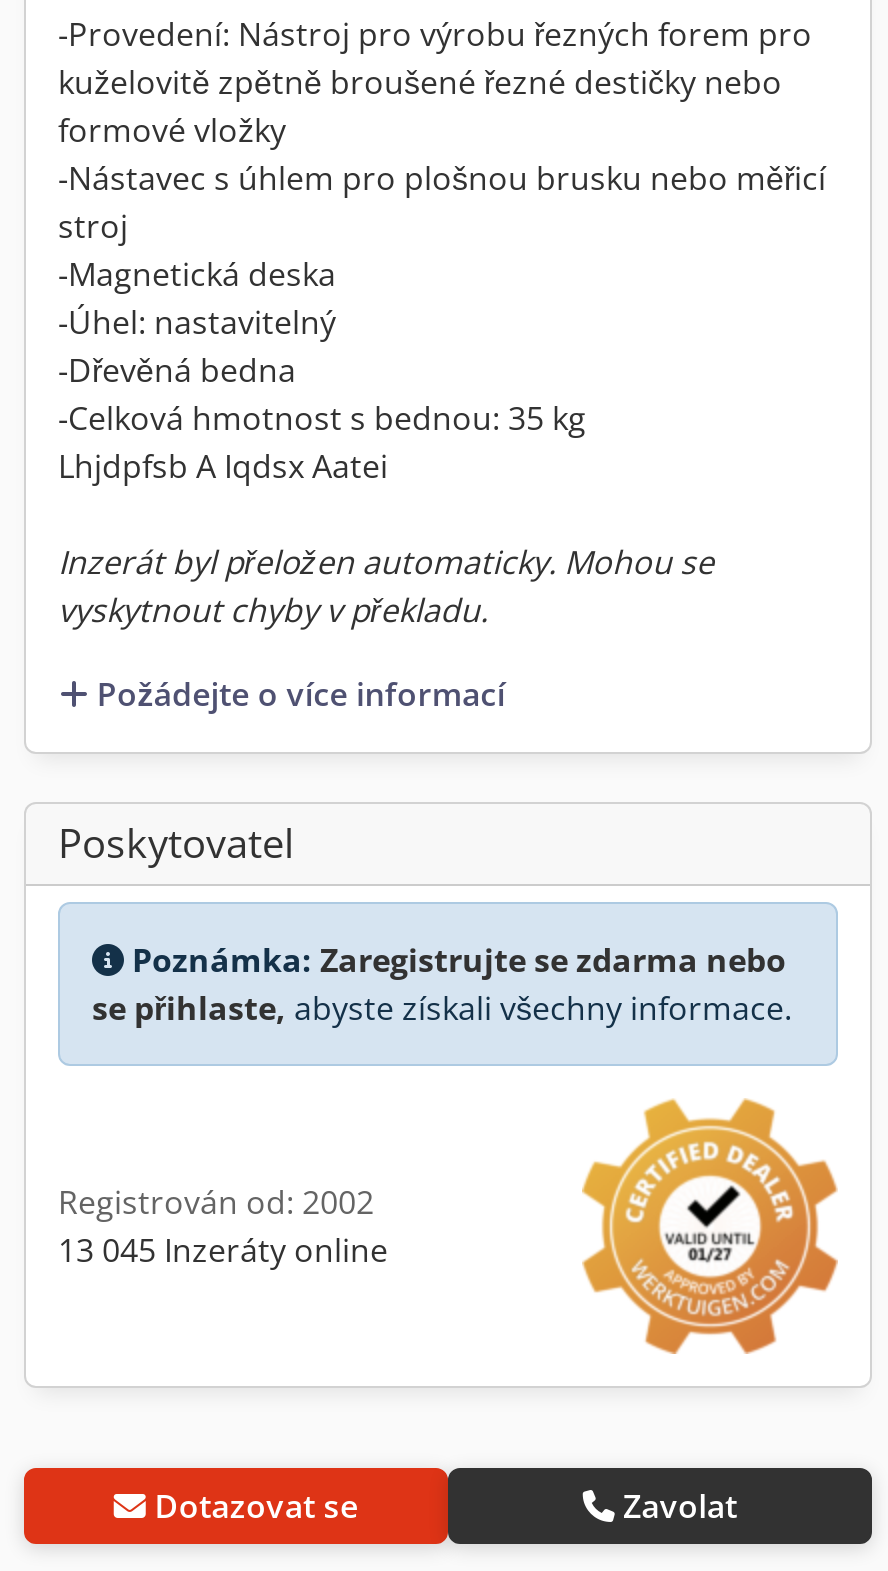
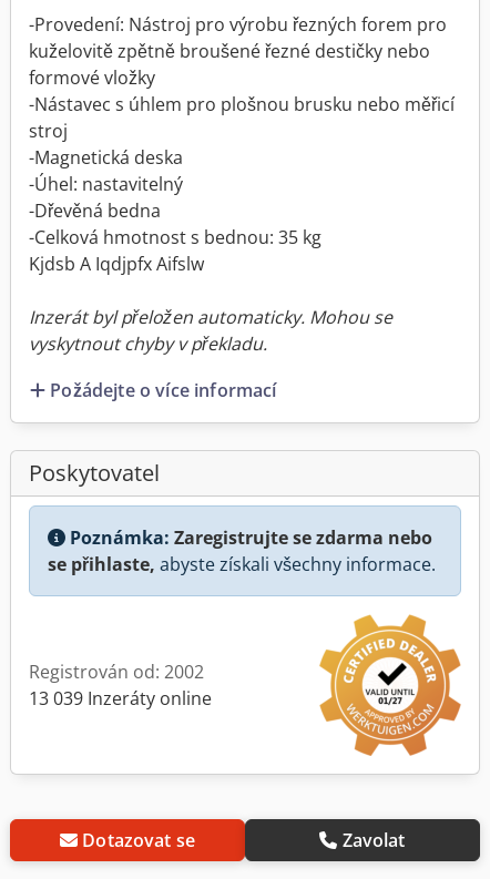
- Lhjdpfsb A Iqdsx Aatei
+ Kjdsb A Iqdjpfx Aifslw

- 13 045 Inzeráty online
+ 13 039 Inzeráty online
